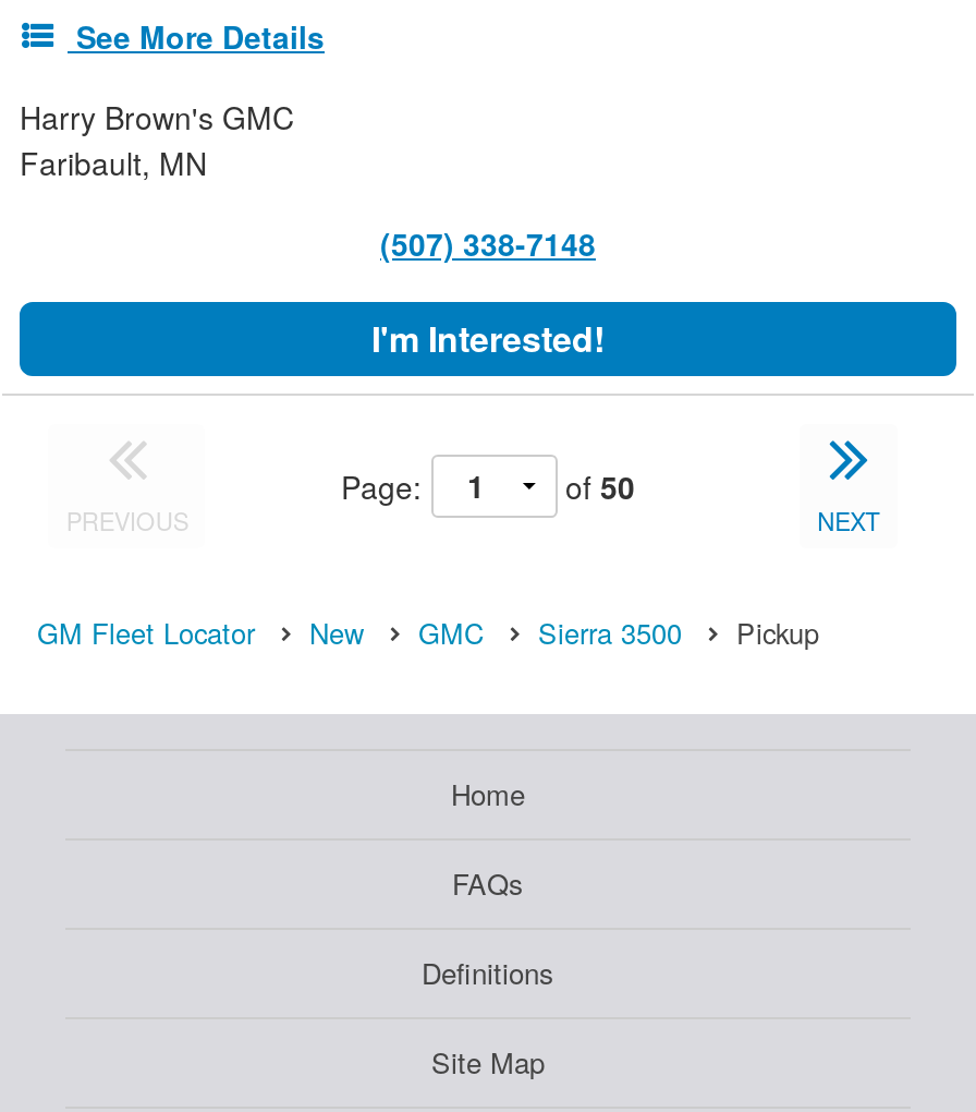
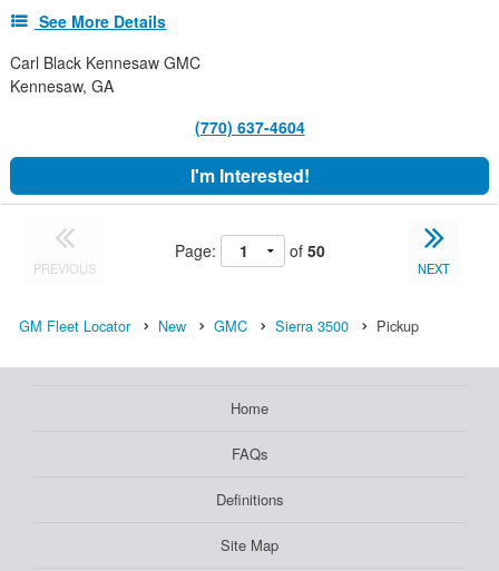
- Harry Brown's GMC
- Faribault, MN
+ Carl Black Kennesaw GMC
+ Kennesaw, GA

- (507) 338-7148
+ (770) 637-4604
